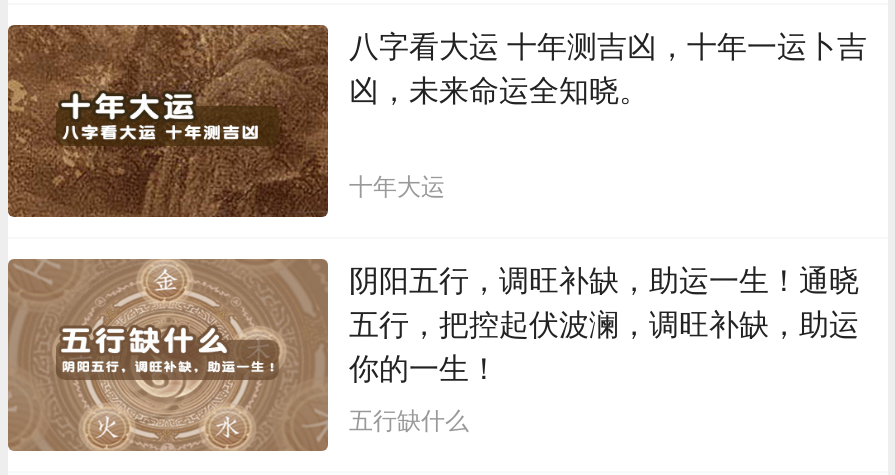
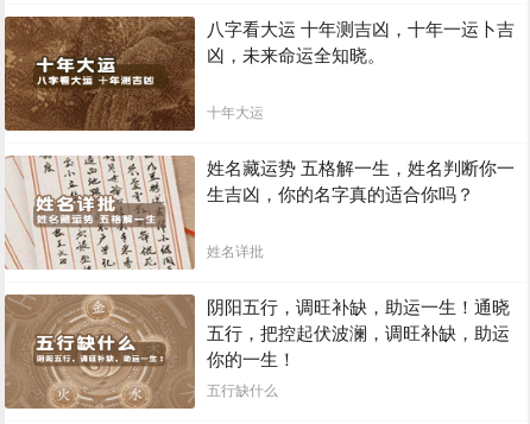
+ [image]
+ 姓名藏运势 五格解一生，姓名判断你一
+ 生吉凶，你的名字真的适合你吗？
+ 姓名详批
